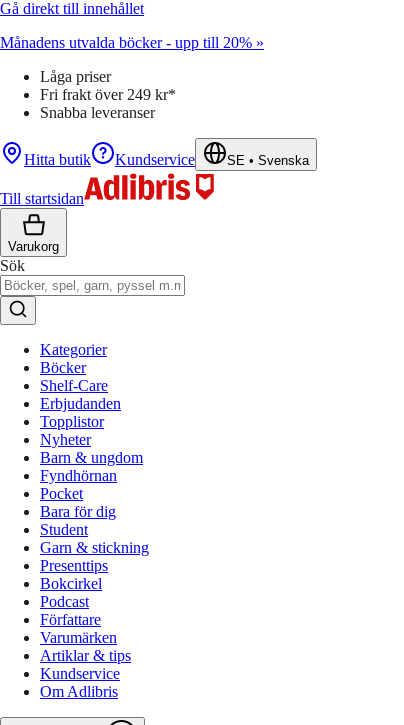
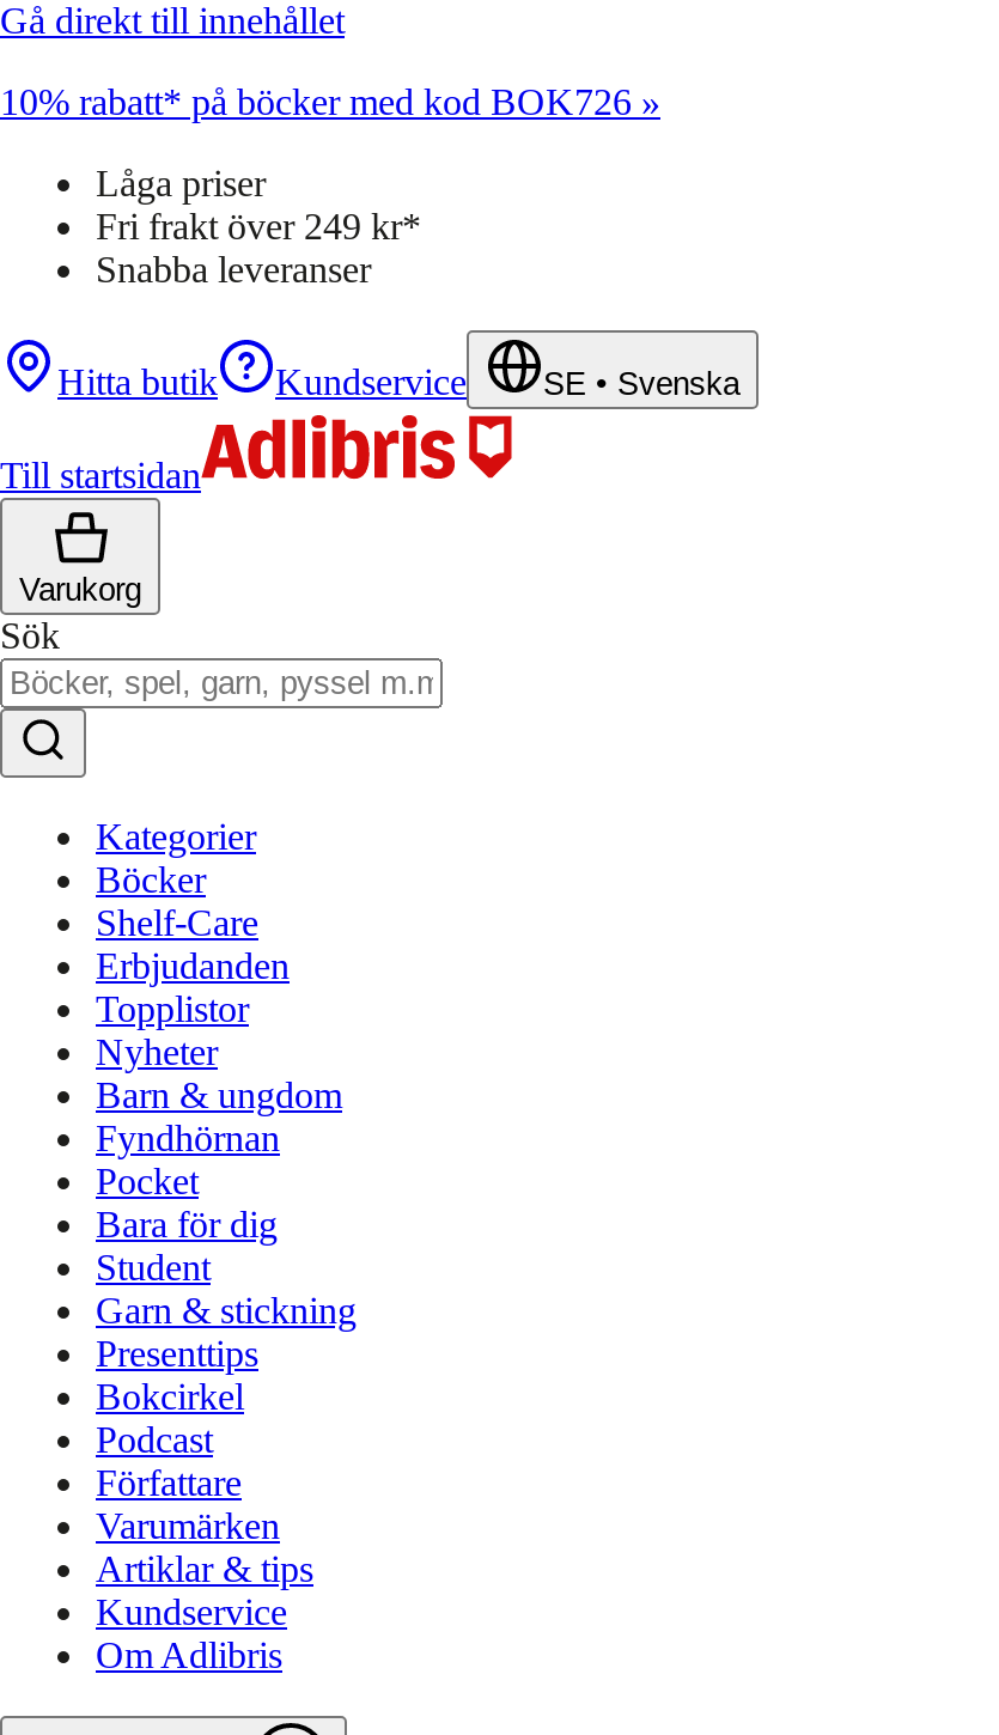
- Månadens utvalda böcker - upp till 20% »
+ 10% rabatt* på böcker med kod BOK726 »
